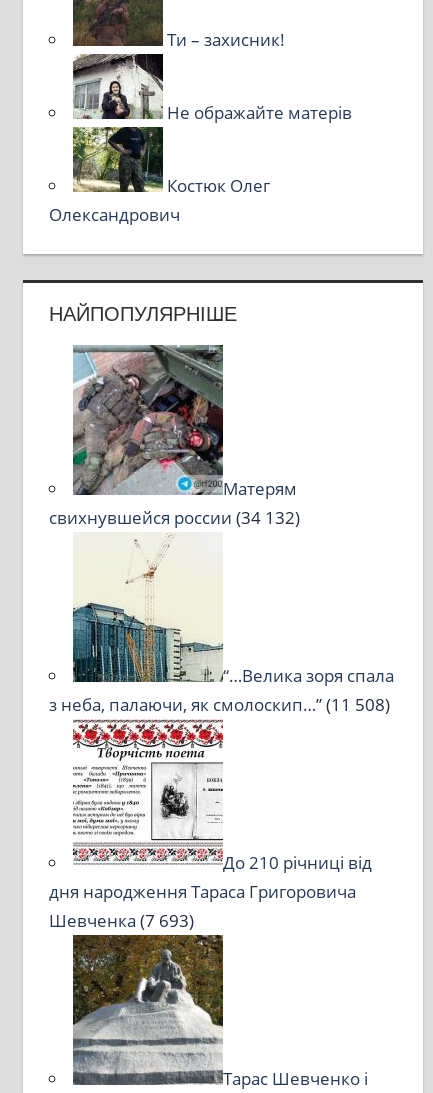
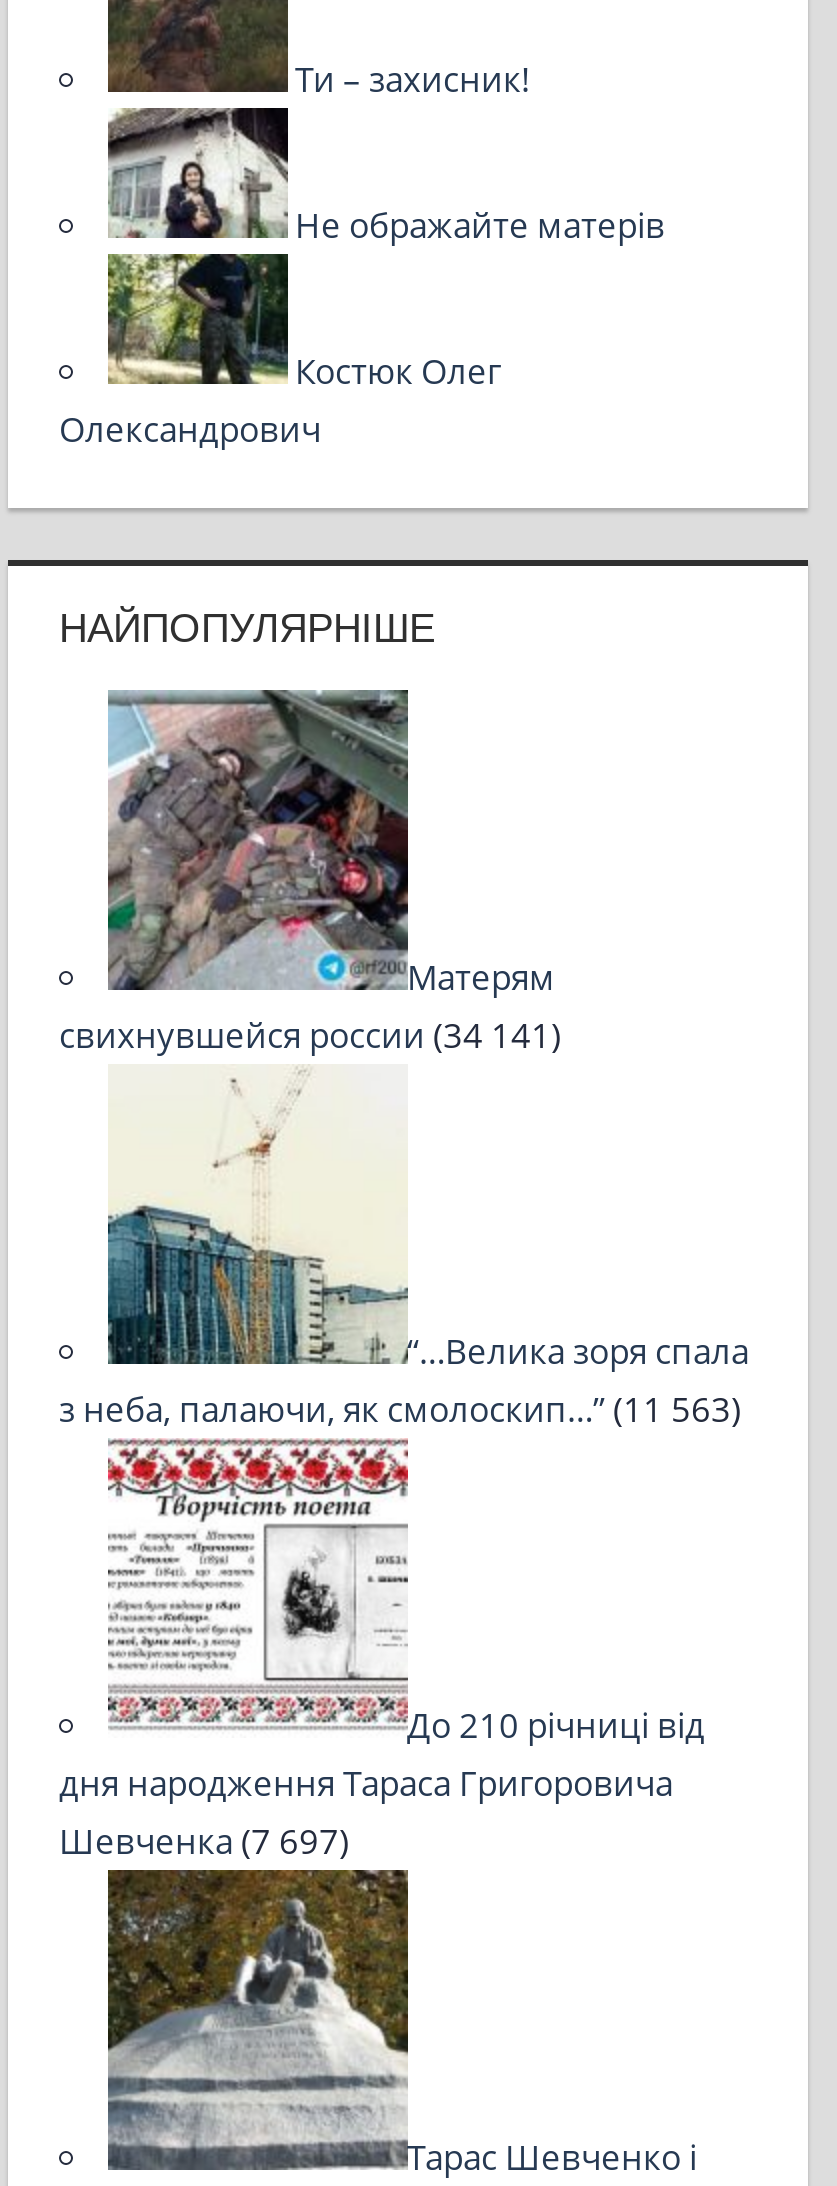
- свихнувшейся россии (34 132)
+ свихнувшейся россии (34 141)

- з неба, палаючи, як смолоскип…” (11 508)
+ з неба, палаючи, як смолоскип…” (11 563)

- Шевченка (7 693)
+ Шевченка (7 697)
